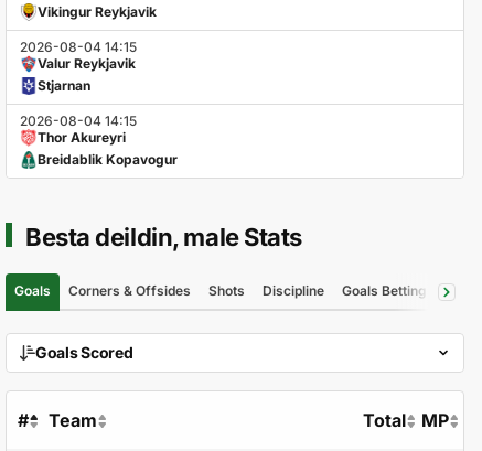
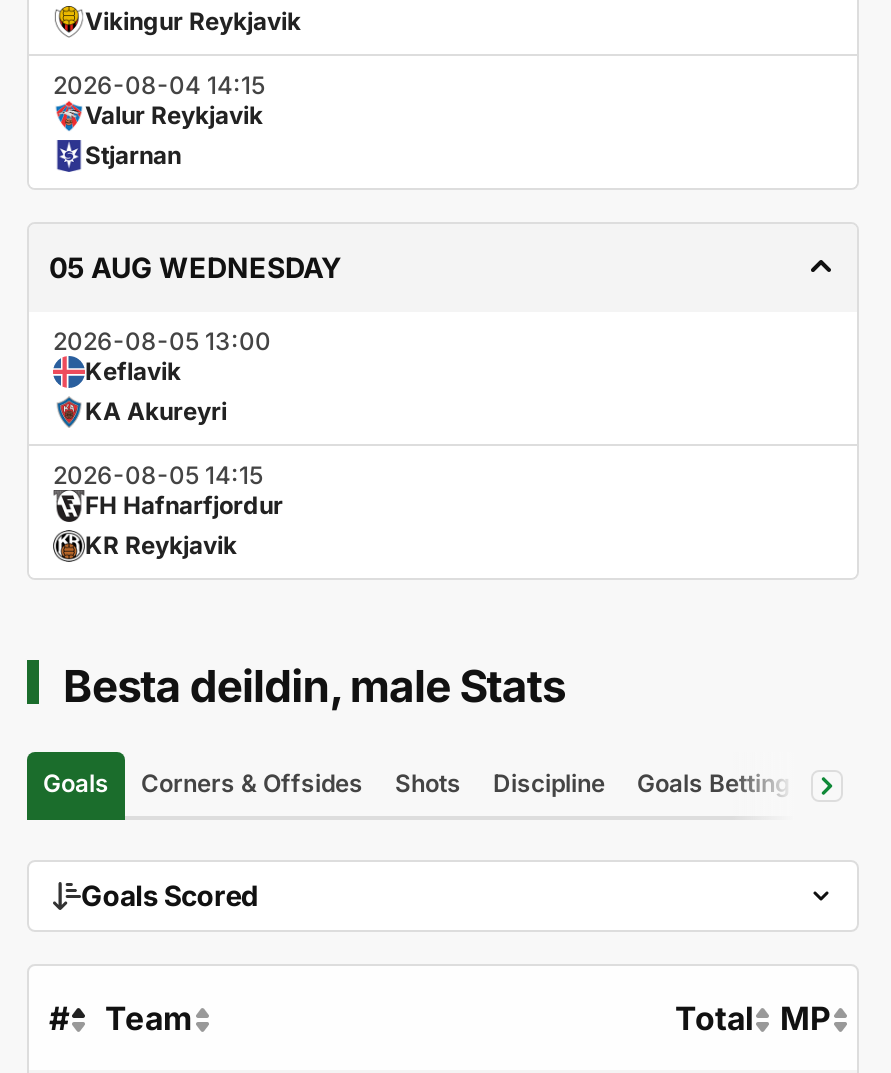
- 2026-08-04 14:15
- Thor Akureyri
- Breidablik Kopavogur
+ 05 AUG WEDNESDAY
+ 2026-08-05 13:00
+ Keflavik
+ KA Akureyri
+ 2026-08-05 14:15
+ FH Hafnarfjordur
+ KR Reykjavik
